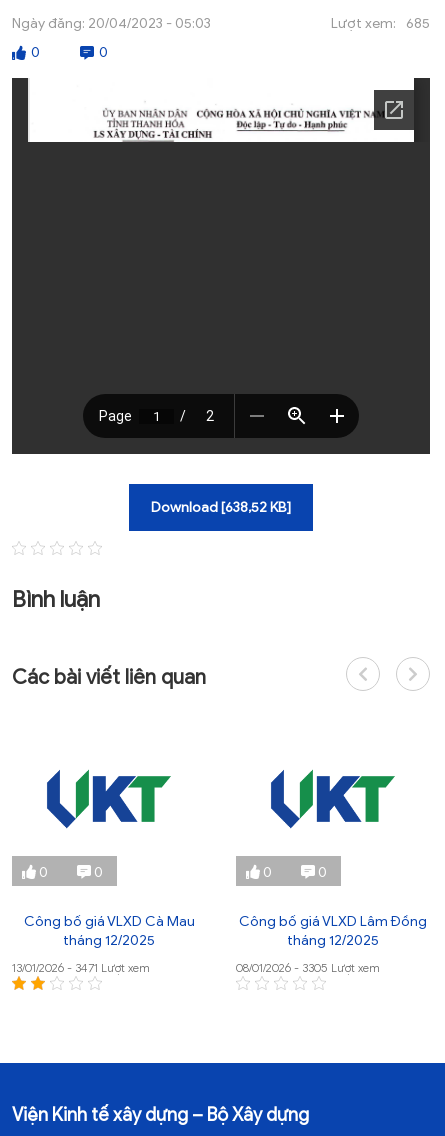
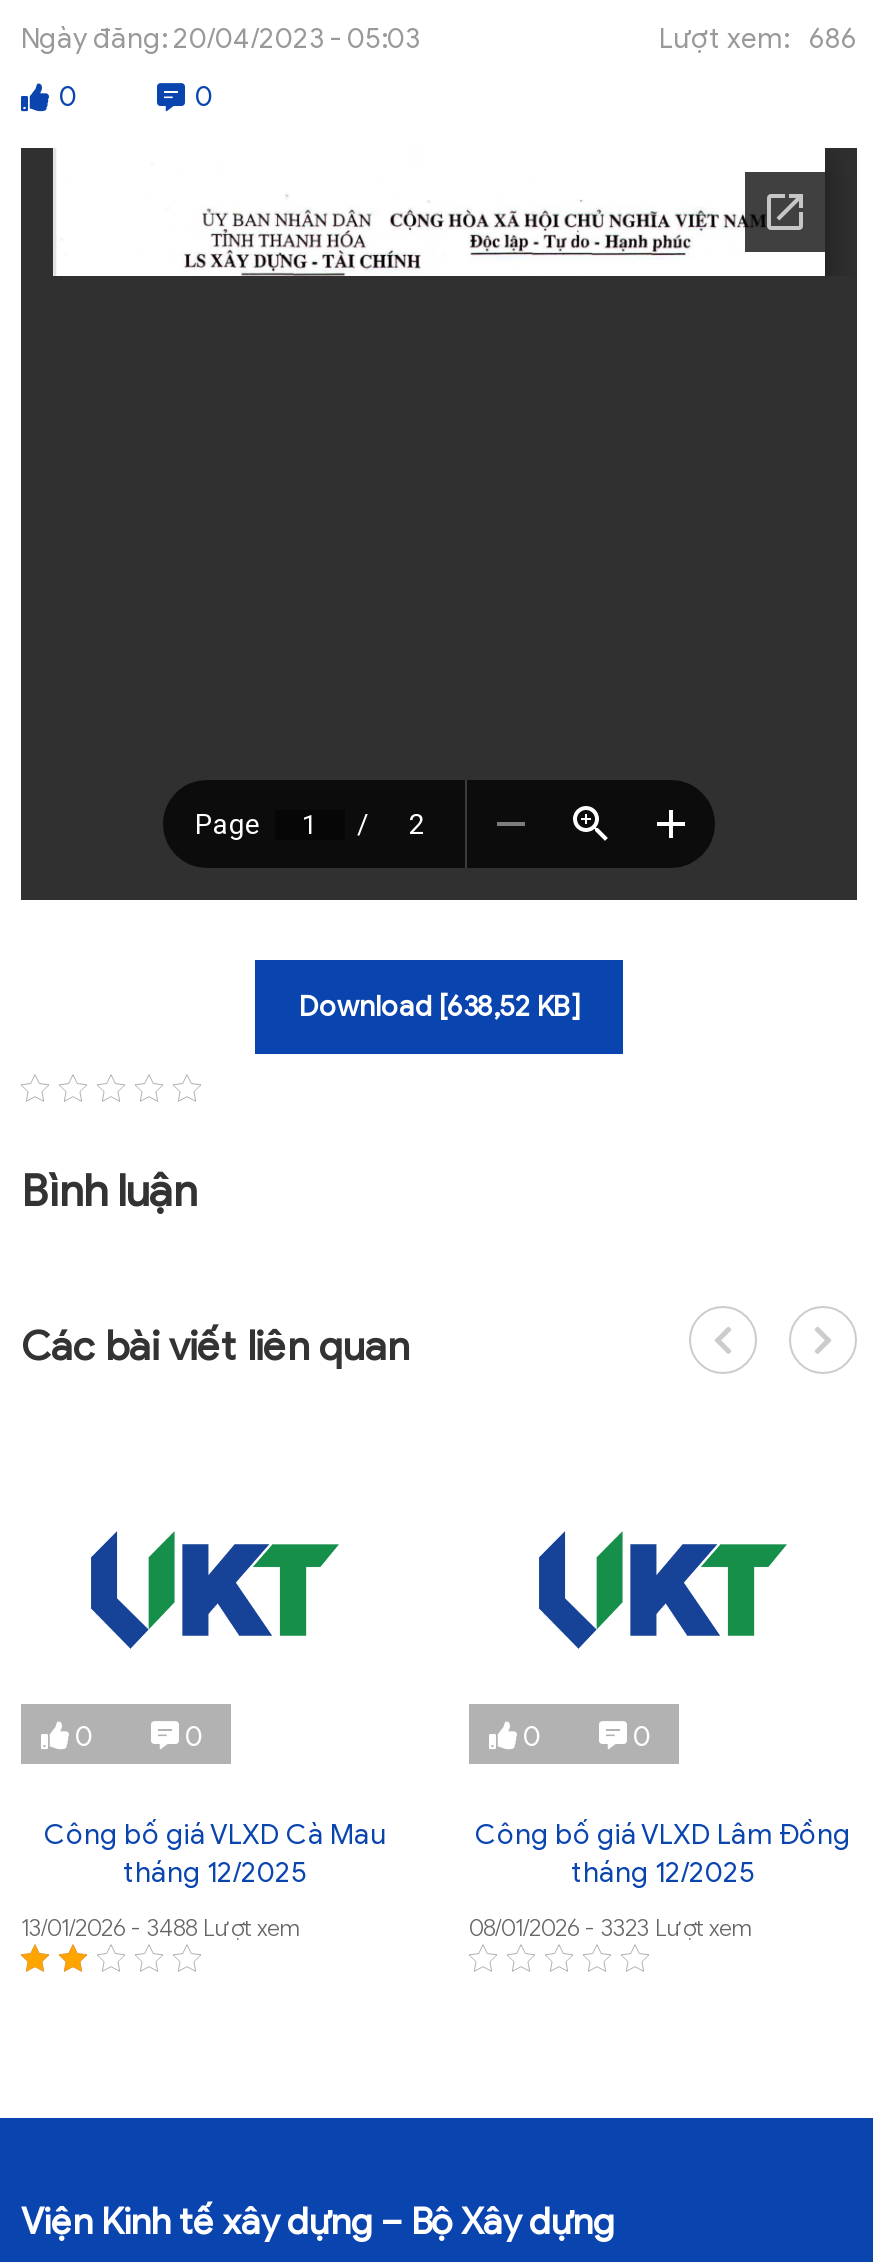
- Lượt xem: 685
+ Lượt xem: 686

- 13/01/2026 - 3471 Lượt xem
+ 13/01/2026 - 3488 Lượt xem

- 08/01/2026 - 3305 Lượt xem
+ 08/01/2026 - 3323 Lượt xem
